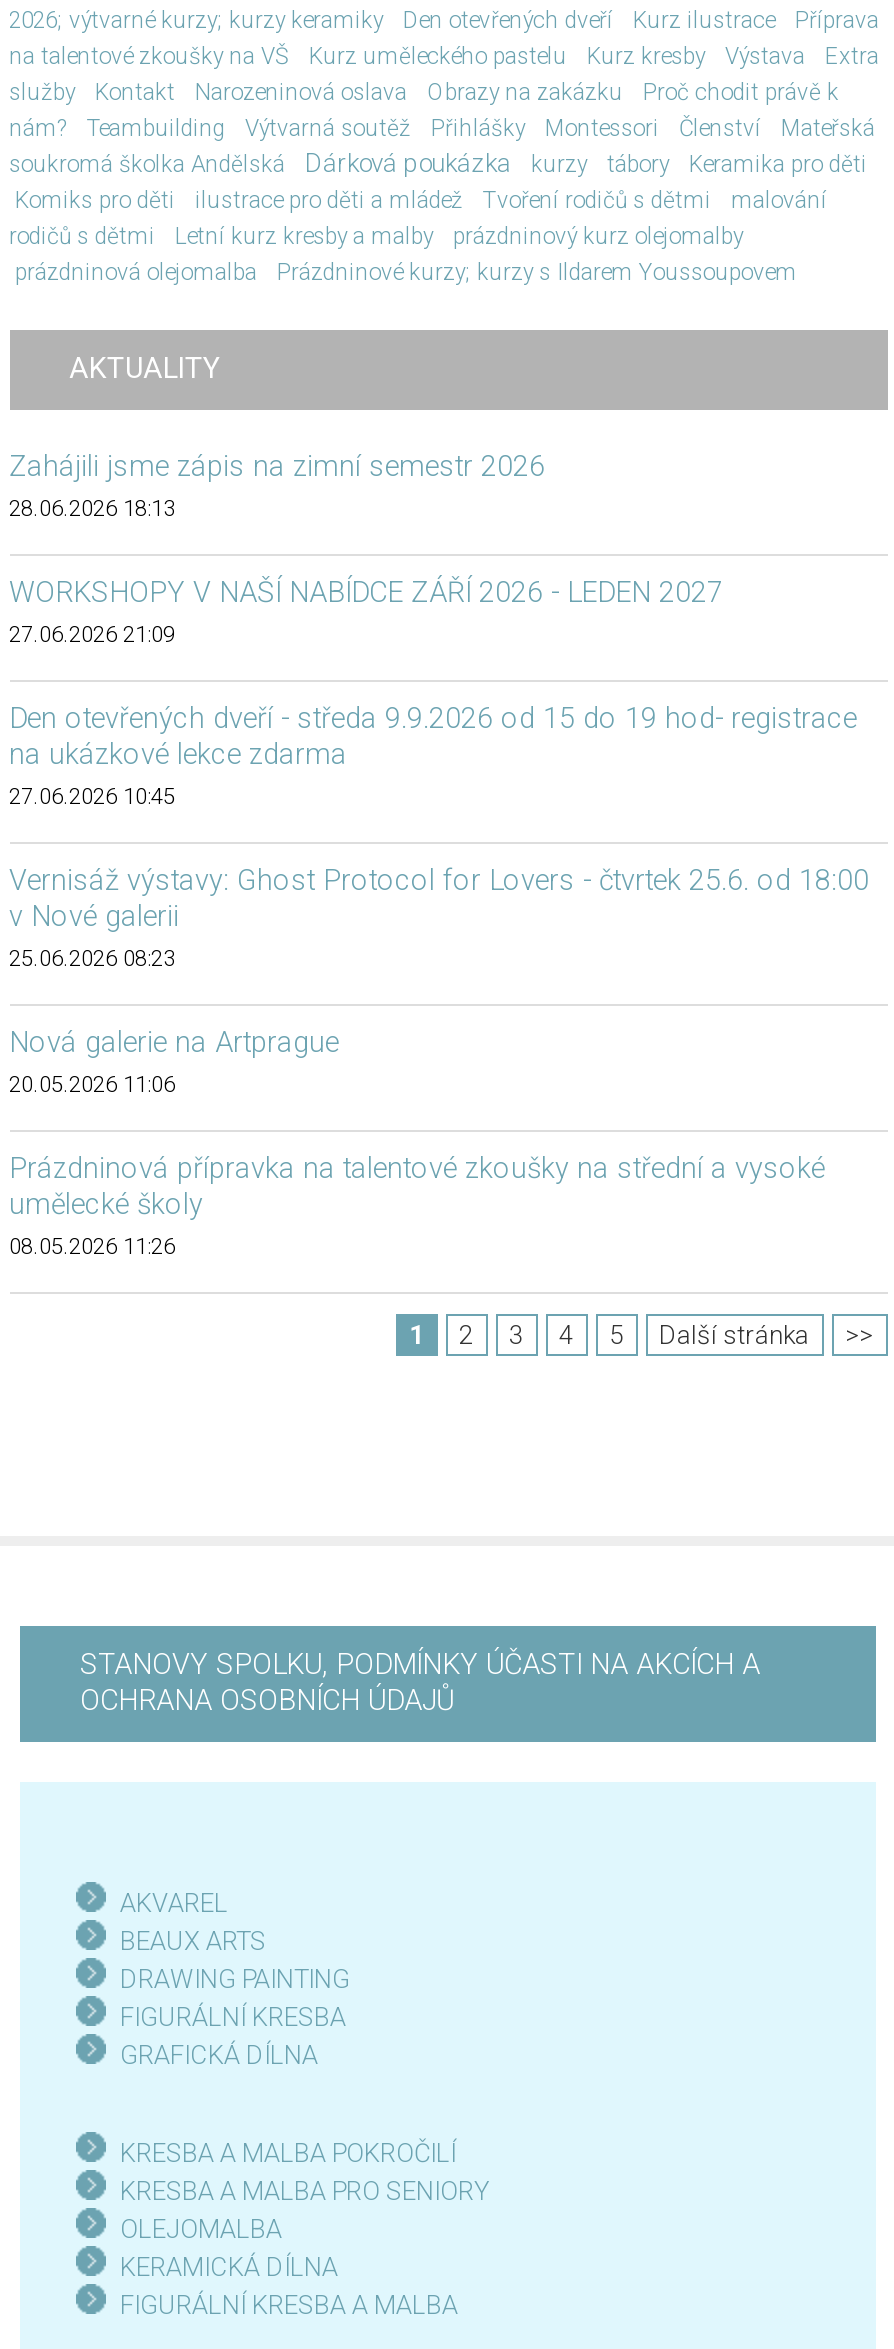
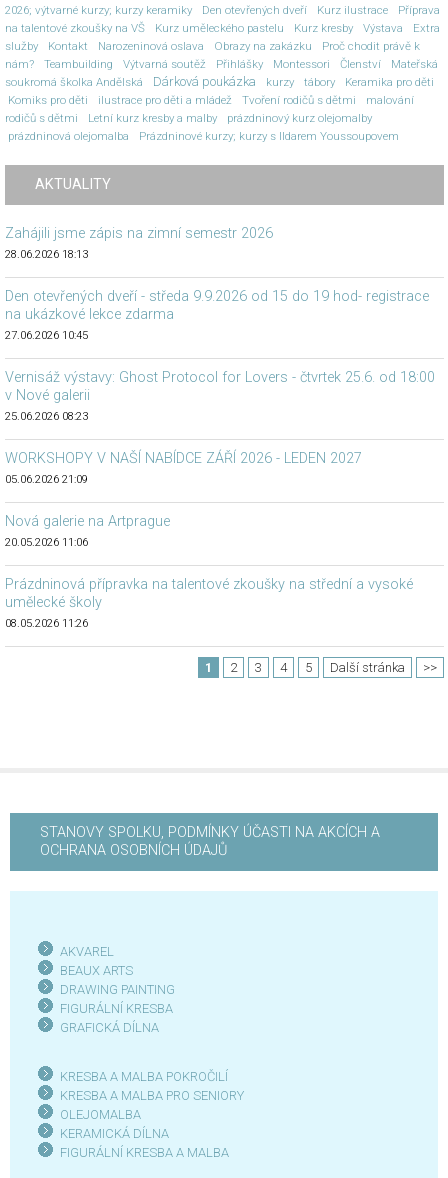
moved down: WORKSHOPY V NAŠÍ NABÍDCE ZÁŘÍ 2026 - LEDEN 2027

- 27.06.2026 21:09

moved up: Den otevřených dveří - středa 9.9.2026 od 15 do 19 hod- registrace | na ukázkové lekce zdarma | 27.06.2026 10:45 | Vernisáž výstavy: Ghost Protocol for Lovers - čtvrtek 25.6. od 18:00 | v Nové galerii | 25.06.2026 08:23

+ 05.06.2026 21:09
